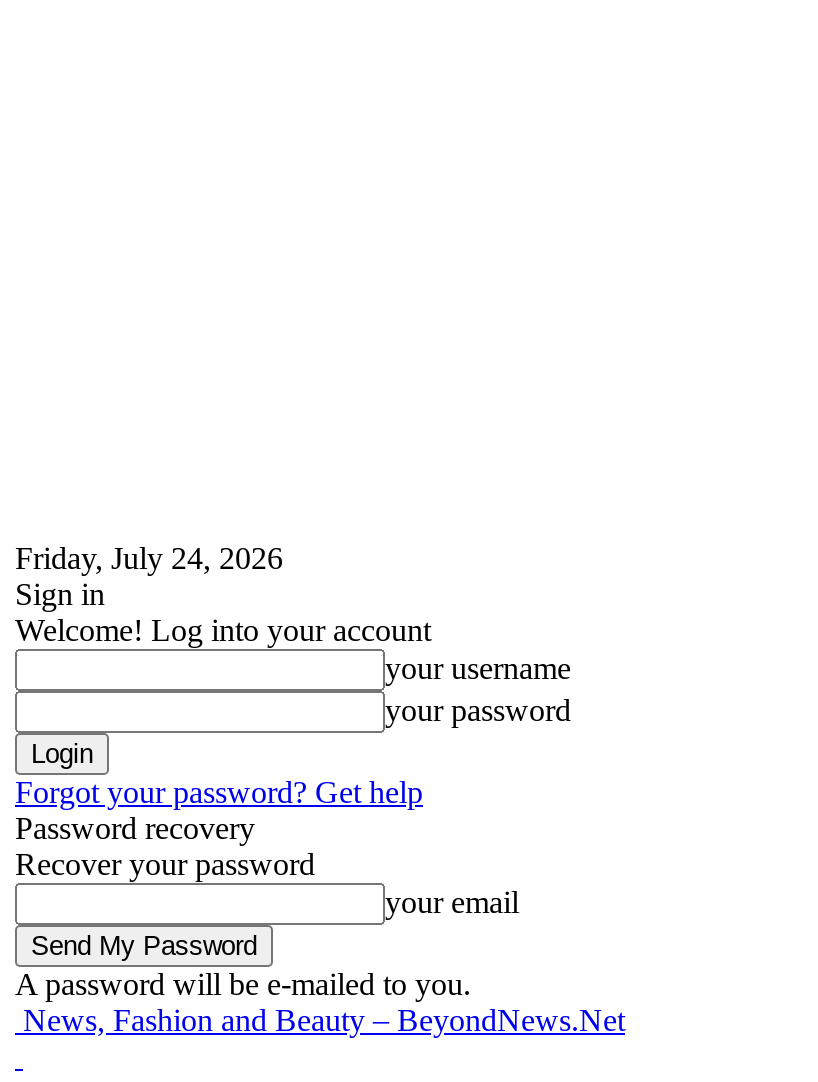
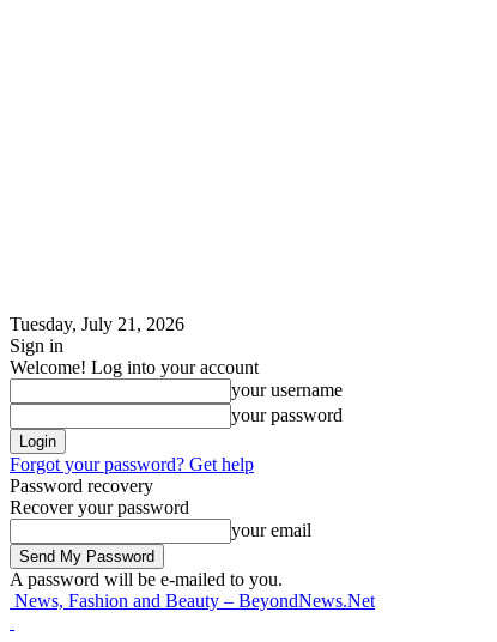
- Friday, July 24, 2026
+ Tuesday, July 21, 2026
